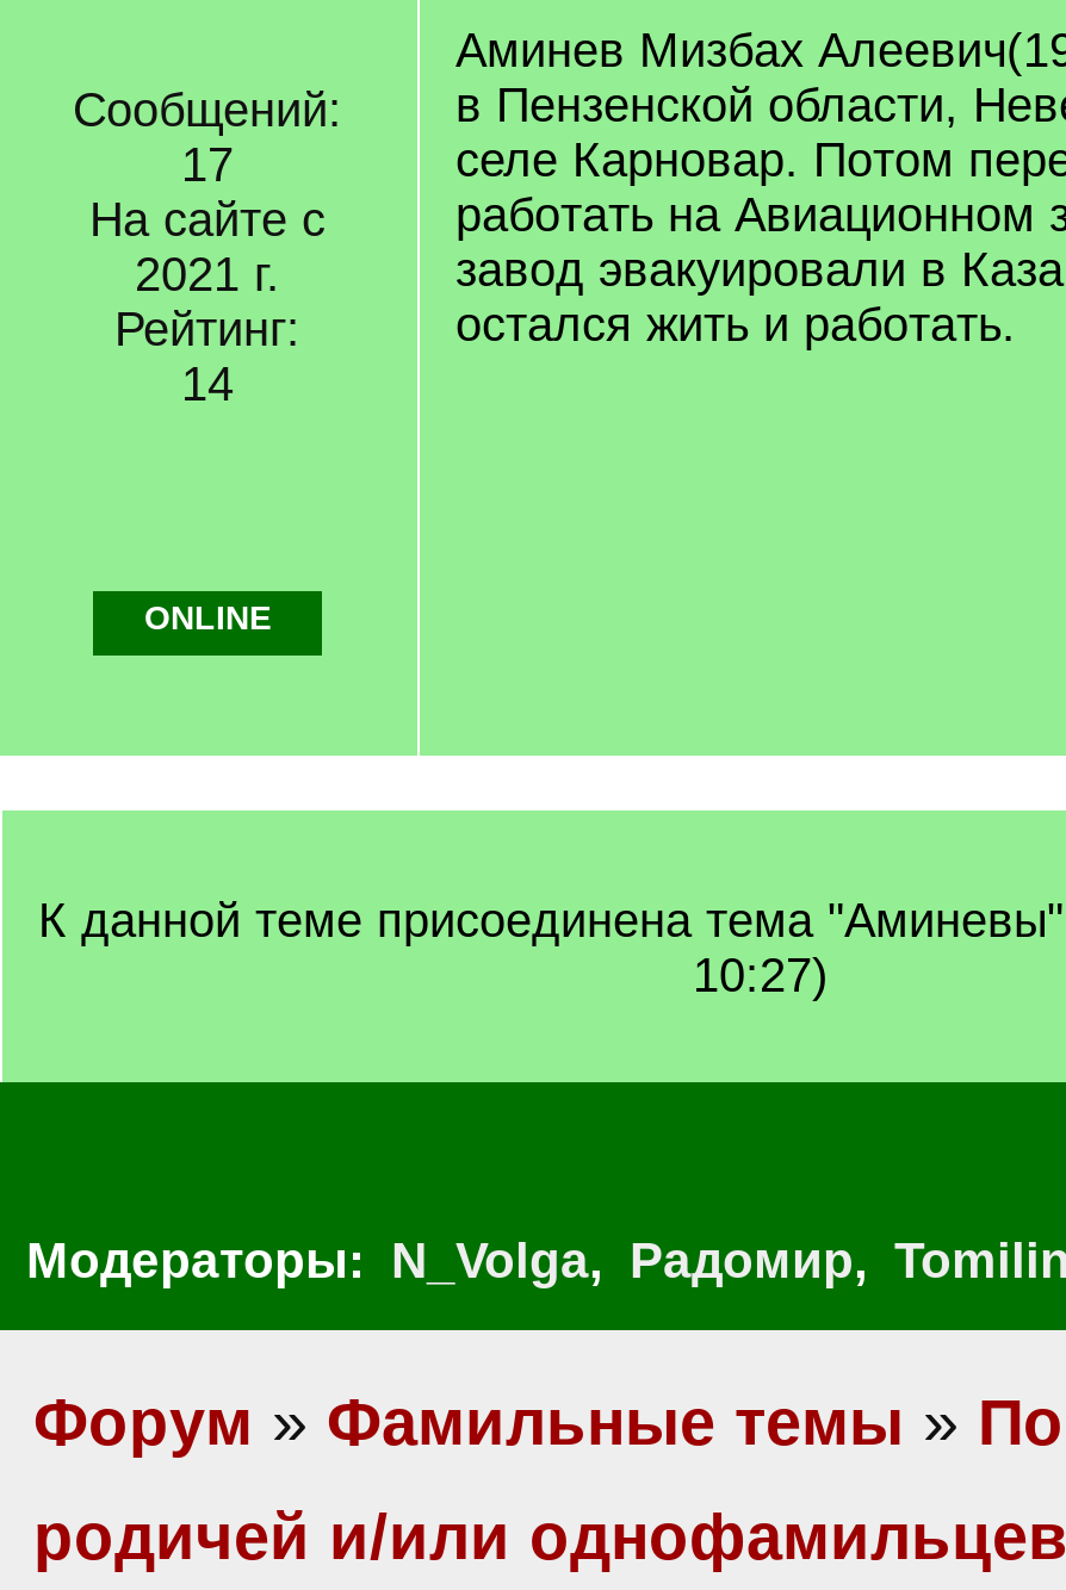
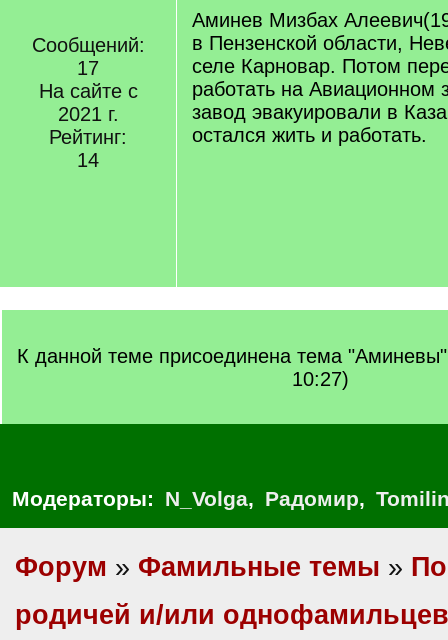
- ONLINE
